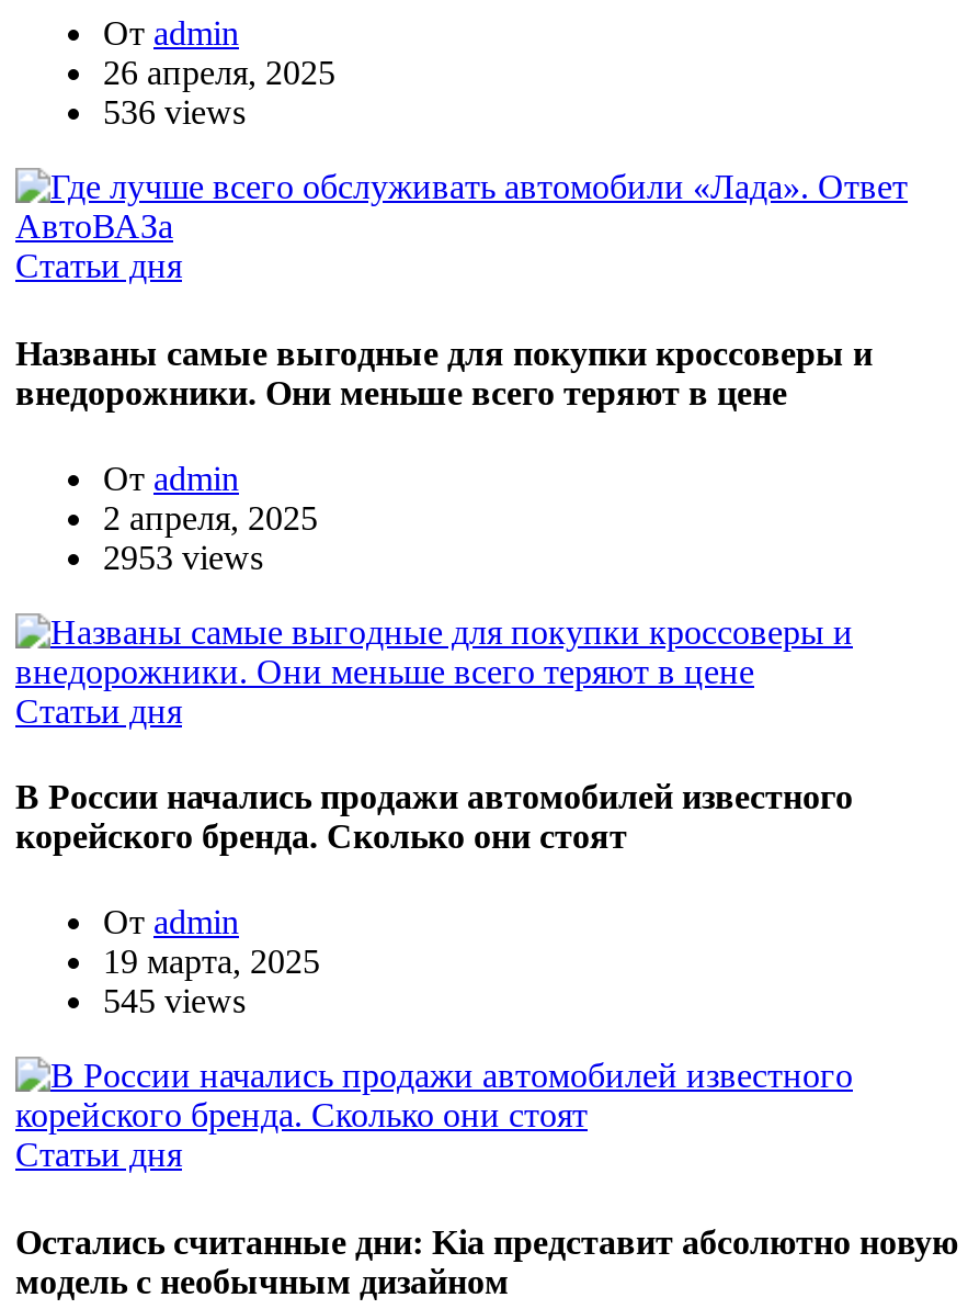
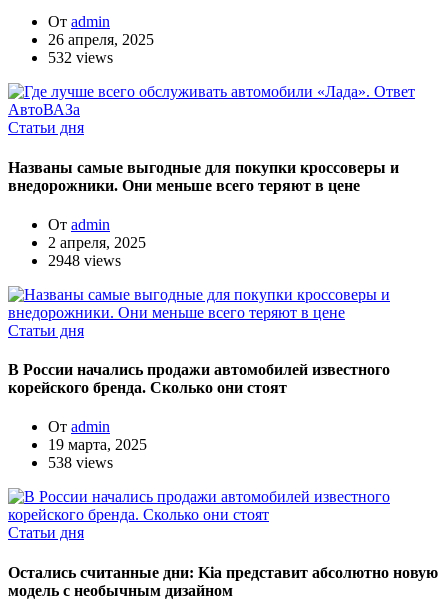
- 536 views
+ 532 views

- 2953 views
+ 2948 views

- 545 views
+ 538 views
